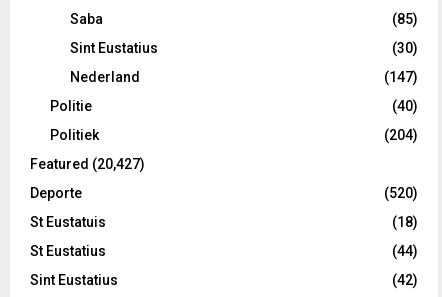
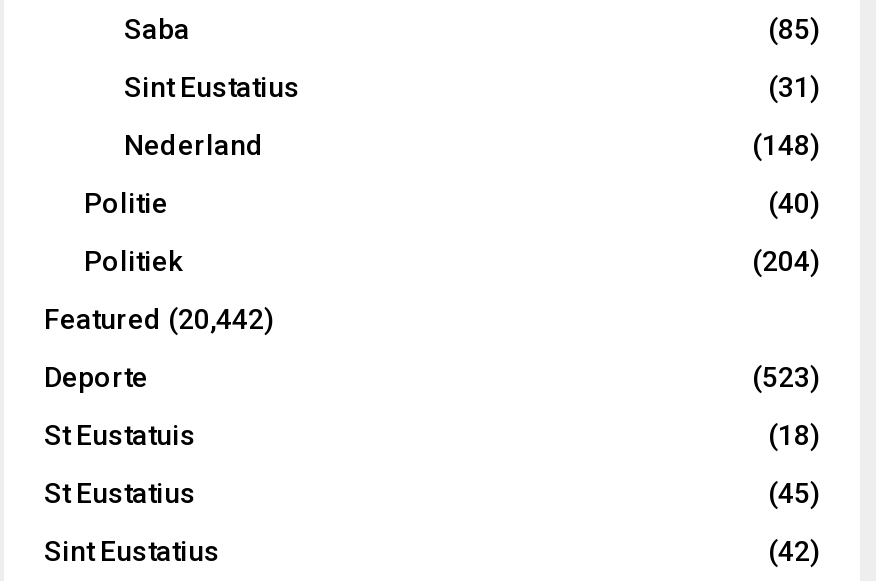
- (30)
+ (31)

- (147)
+ (148)

- Featured (20,427)
+ Featured (20,442)

- (520)
+ (523)

- (44)
+ (45)
